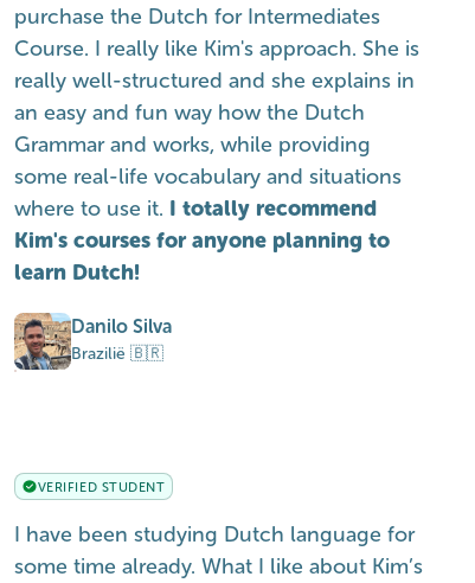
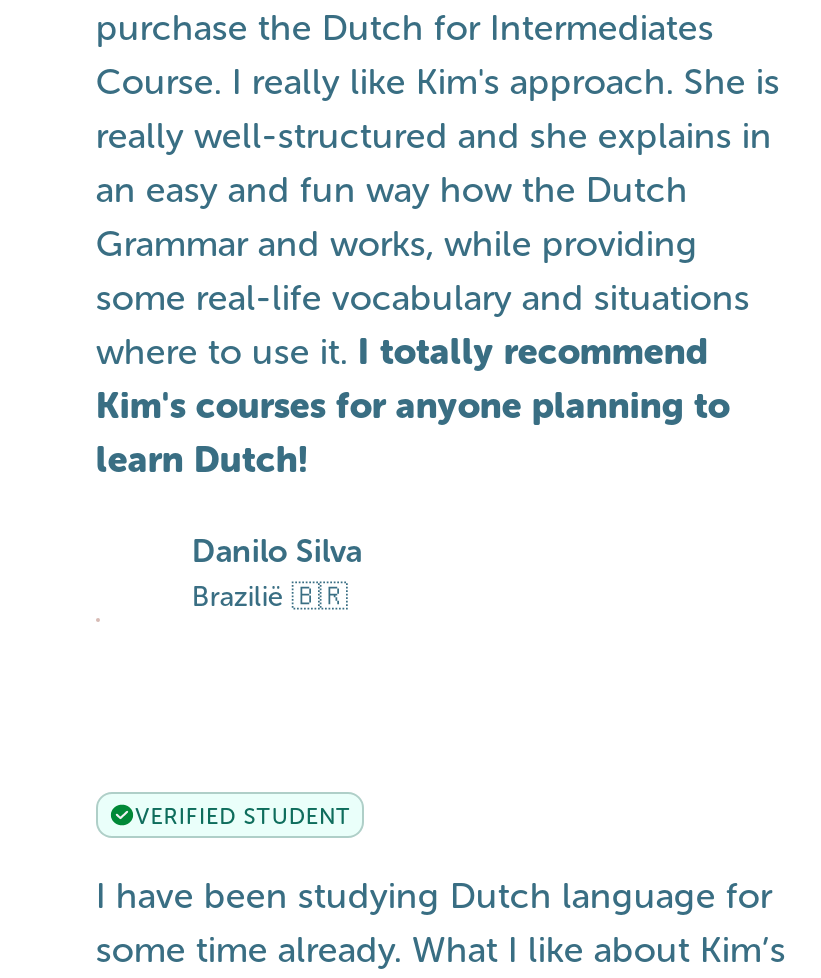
- [image]
